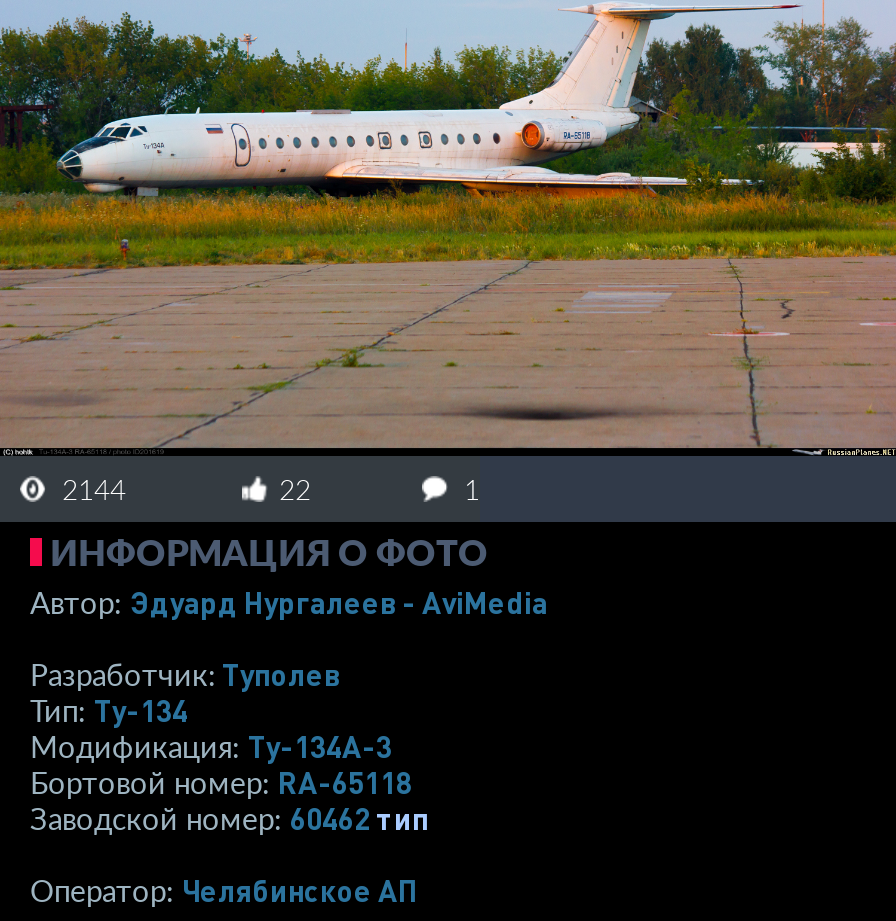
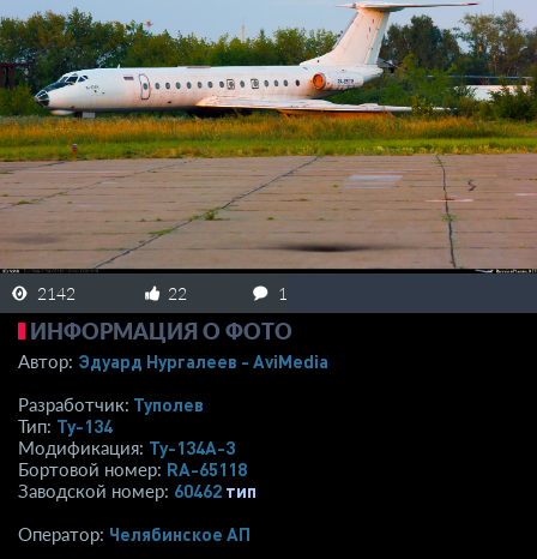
- 2144
+ 2142
